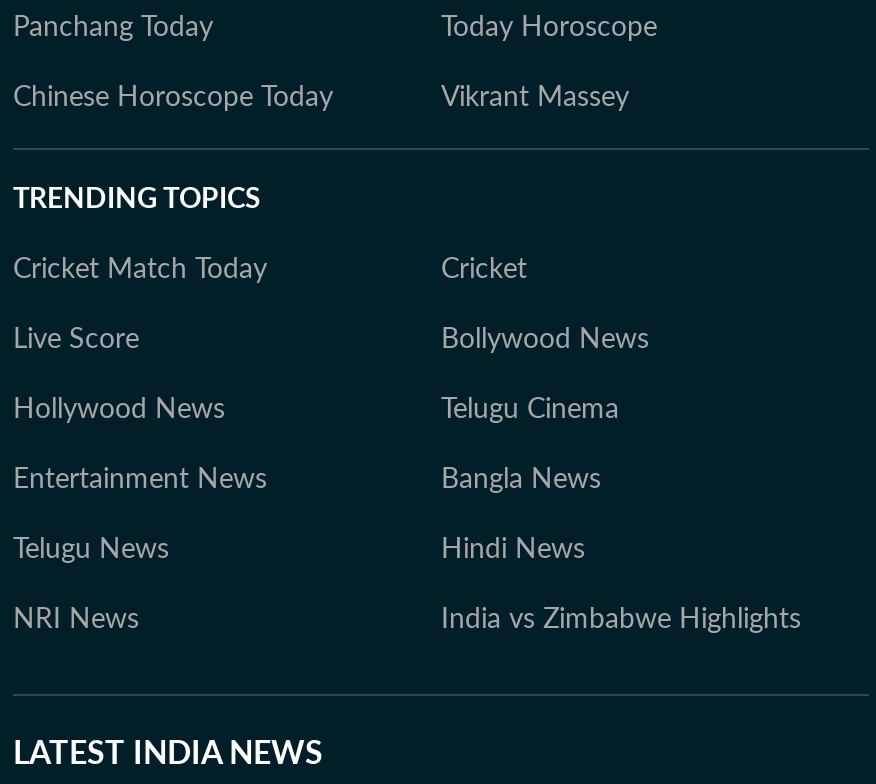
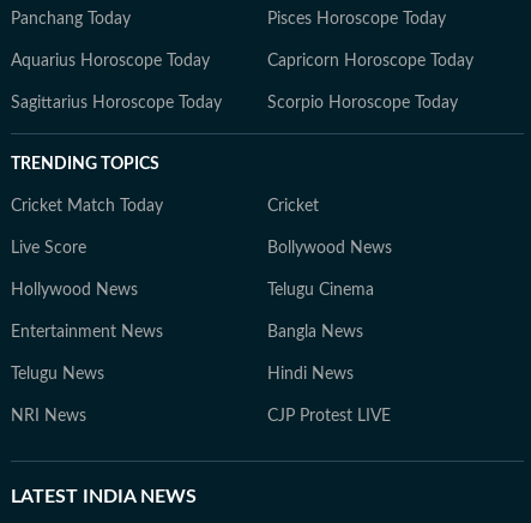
- Today Horoscope
- Chinese Horoscope Today
- Vikrant Massey
+ Pisces Horoscope Today
+ Aquarius Horoscope Today
+ Capricorn Horoscope Today
+ Sagittarius Horoscope Today
+ Scorpio Horoscope Today

- India vs Zimbabwe Highlights
+ CJP Protest LIVE
